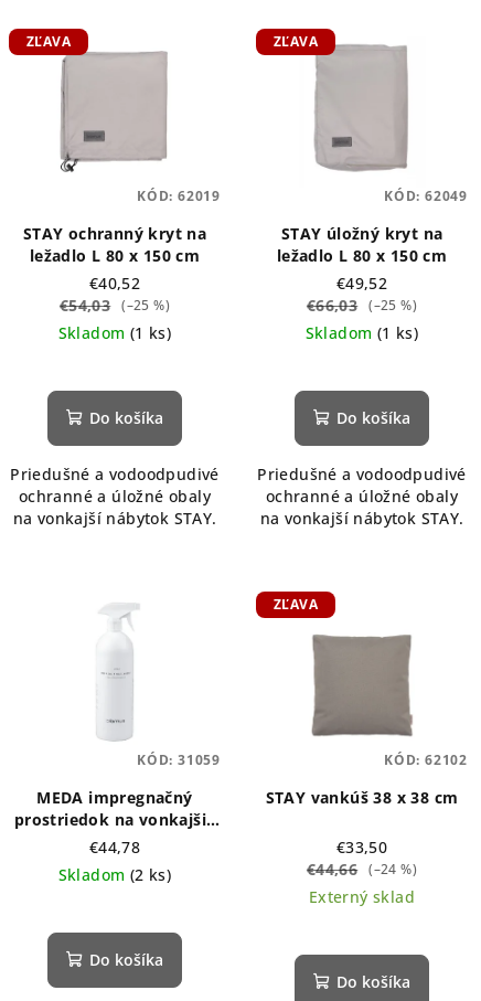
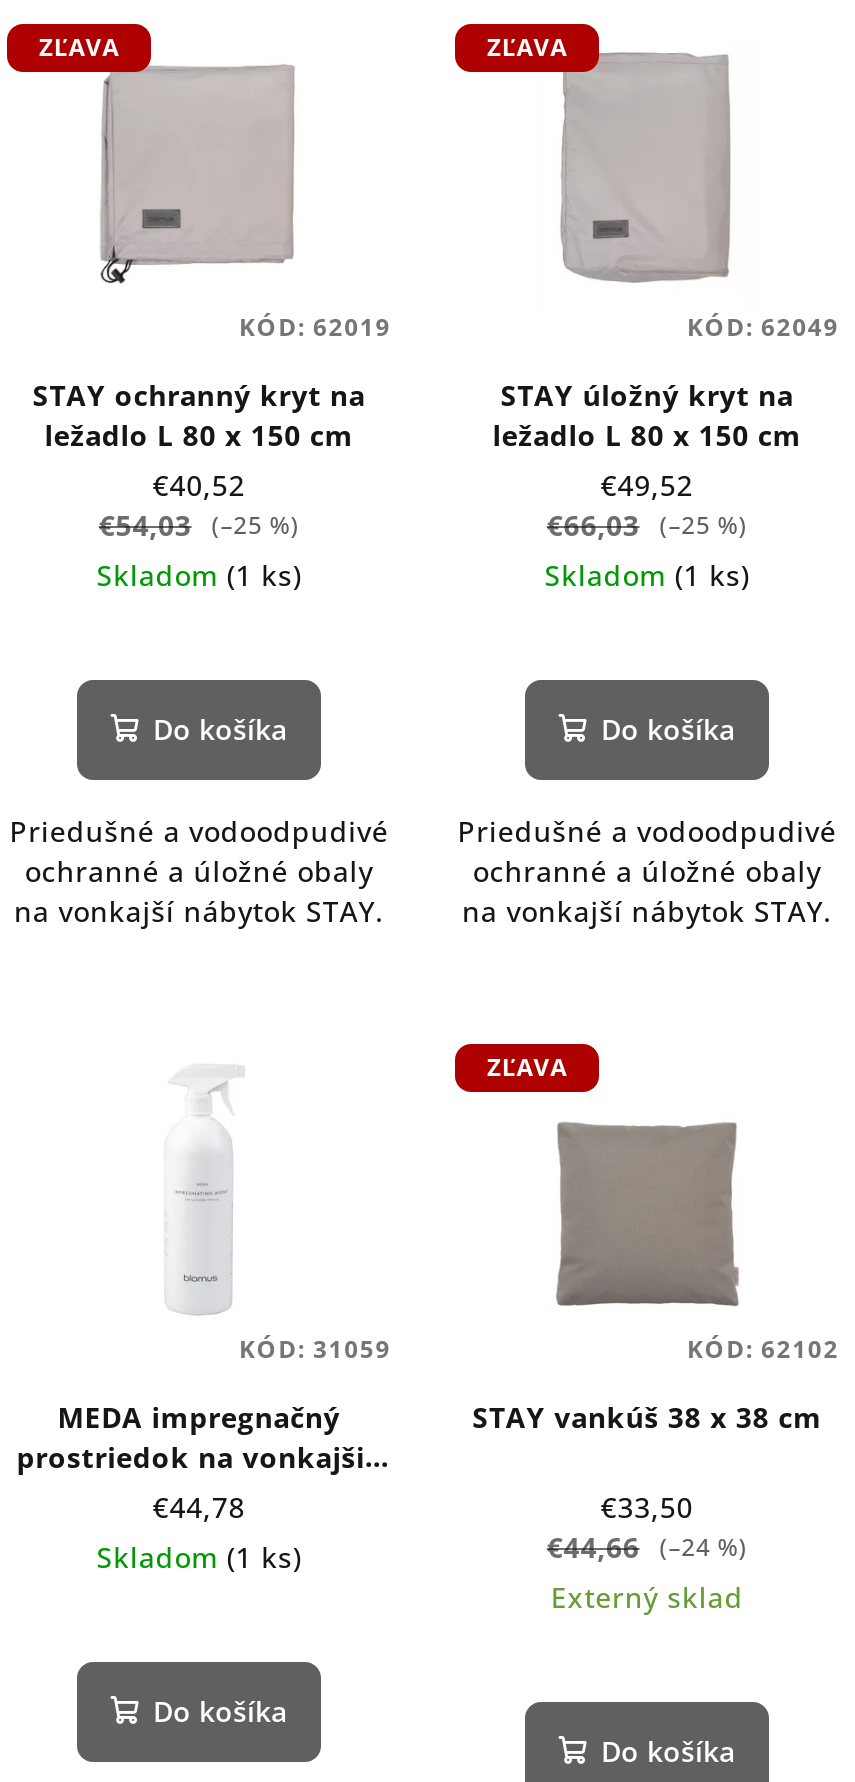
- Skladom (2 ks)
+ Skladom (1 ks)
